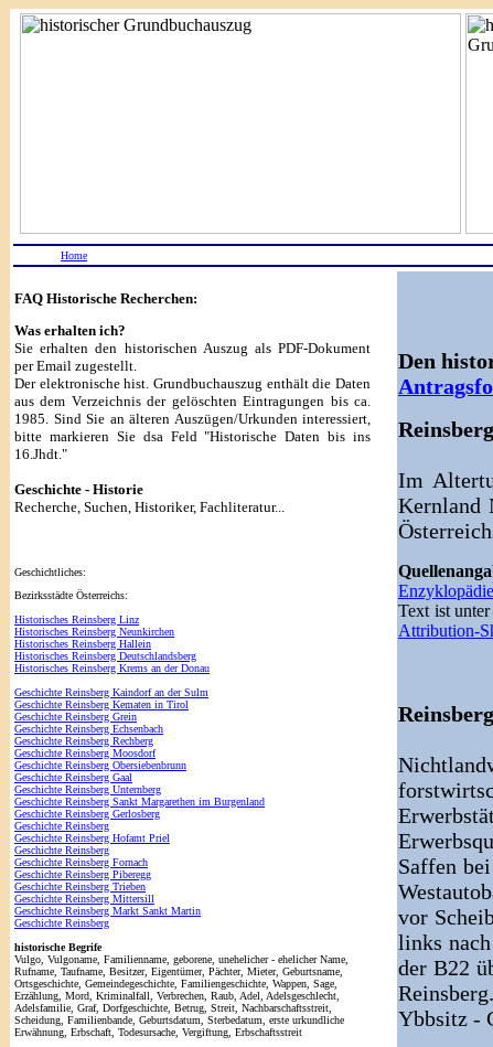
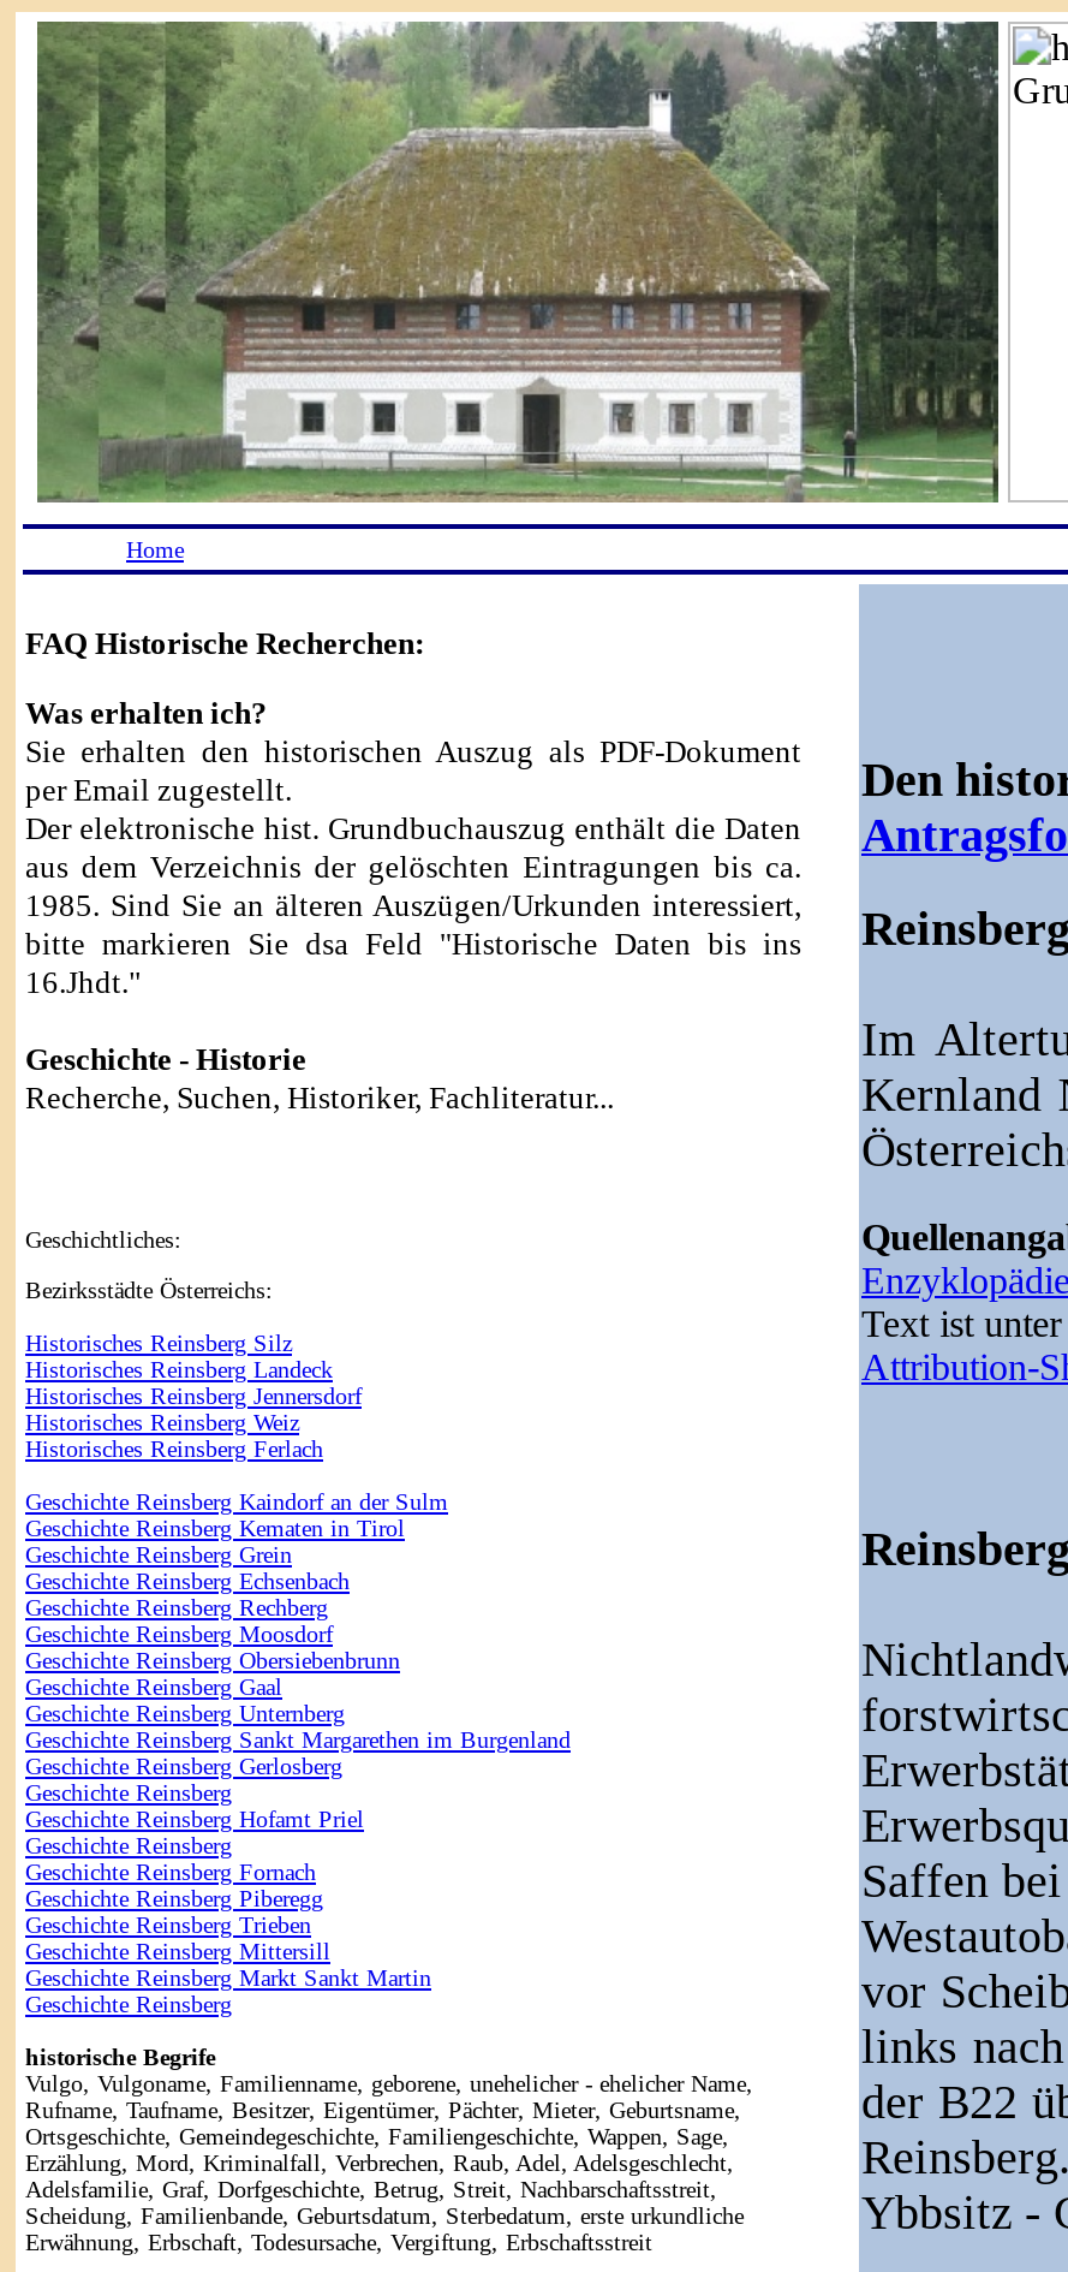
+ [image]

- Historisches Reinsberg Linz
- Historisches Reinsberg Neunkirchen
- Historisches Reinsberg Hallein
- Historisches Reinsberg Deutschlandsberg
- Historisches Reinsberg Krems an der Donau
+ Historisches Reinsberg Silz
+ Historisches Reinsberg Landeck
+ Historisches Reinsberg Jennersdorf
+ Historisches Reinsberg Weiz
+ Historisches Reinsberg Ferlach
